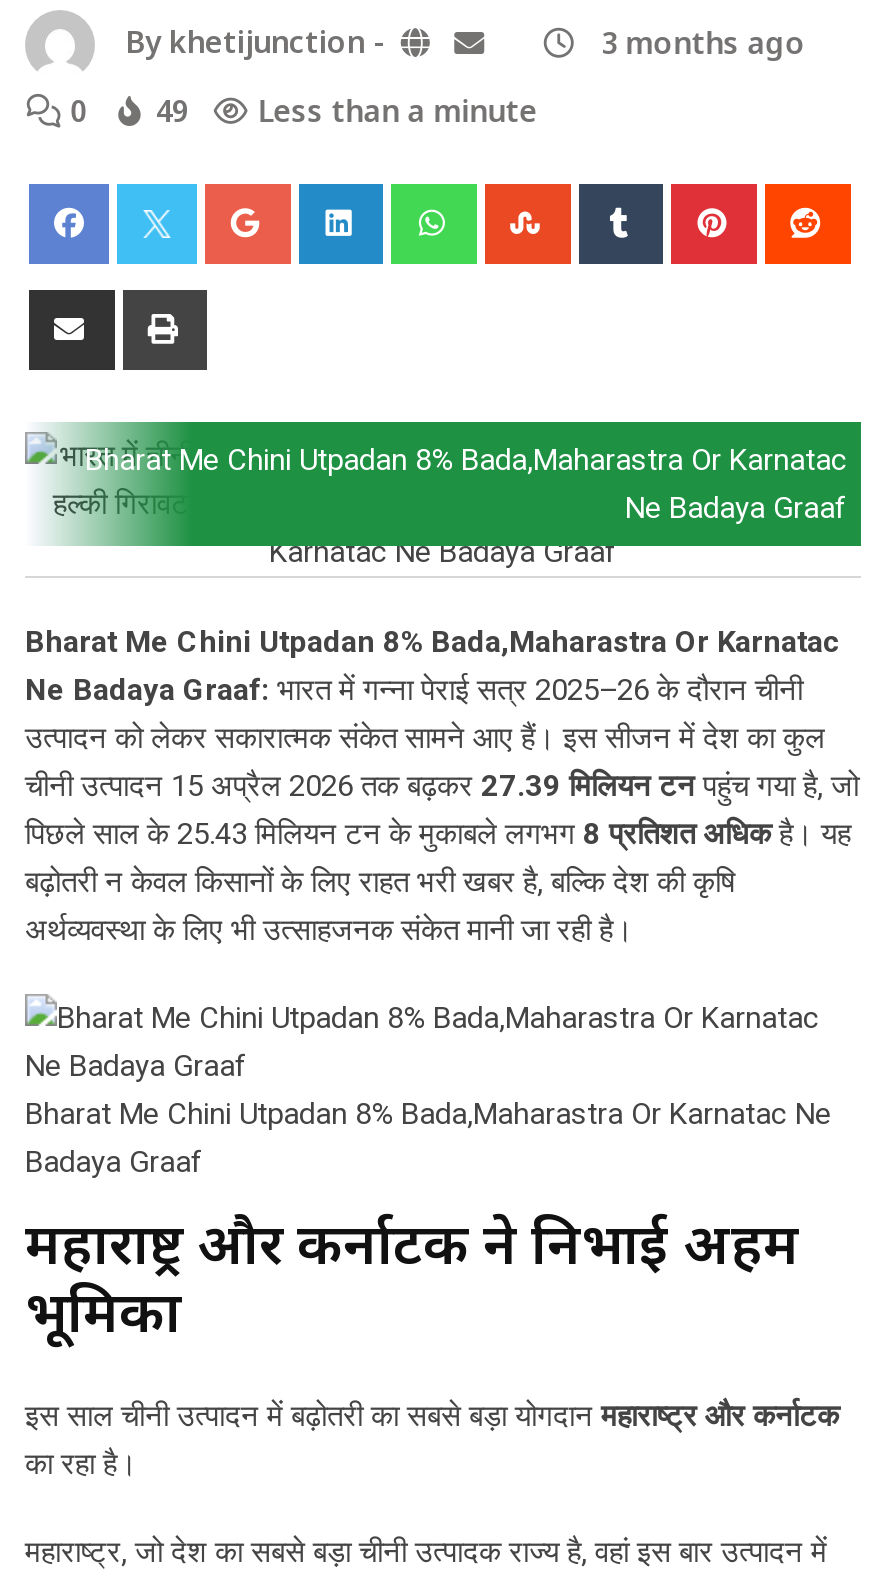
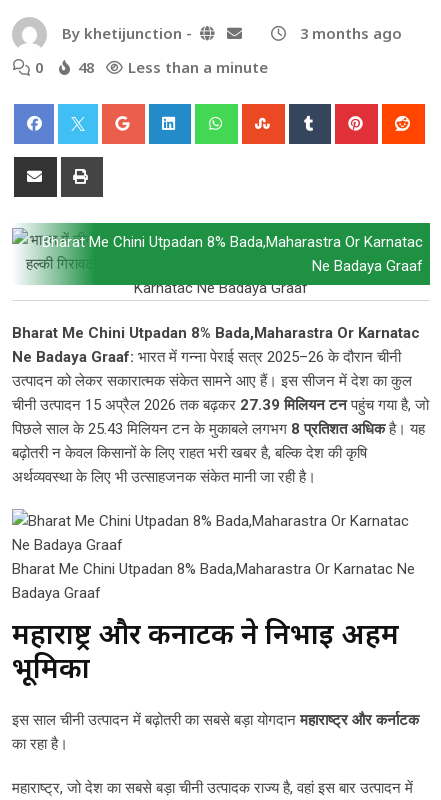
- 0 49 Less than a minute
+ 0 48 Less than a minute
